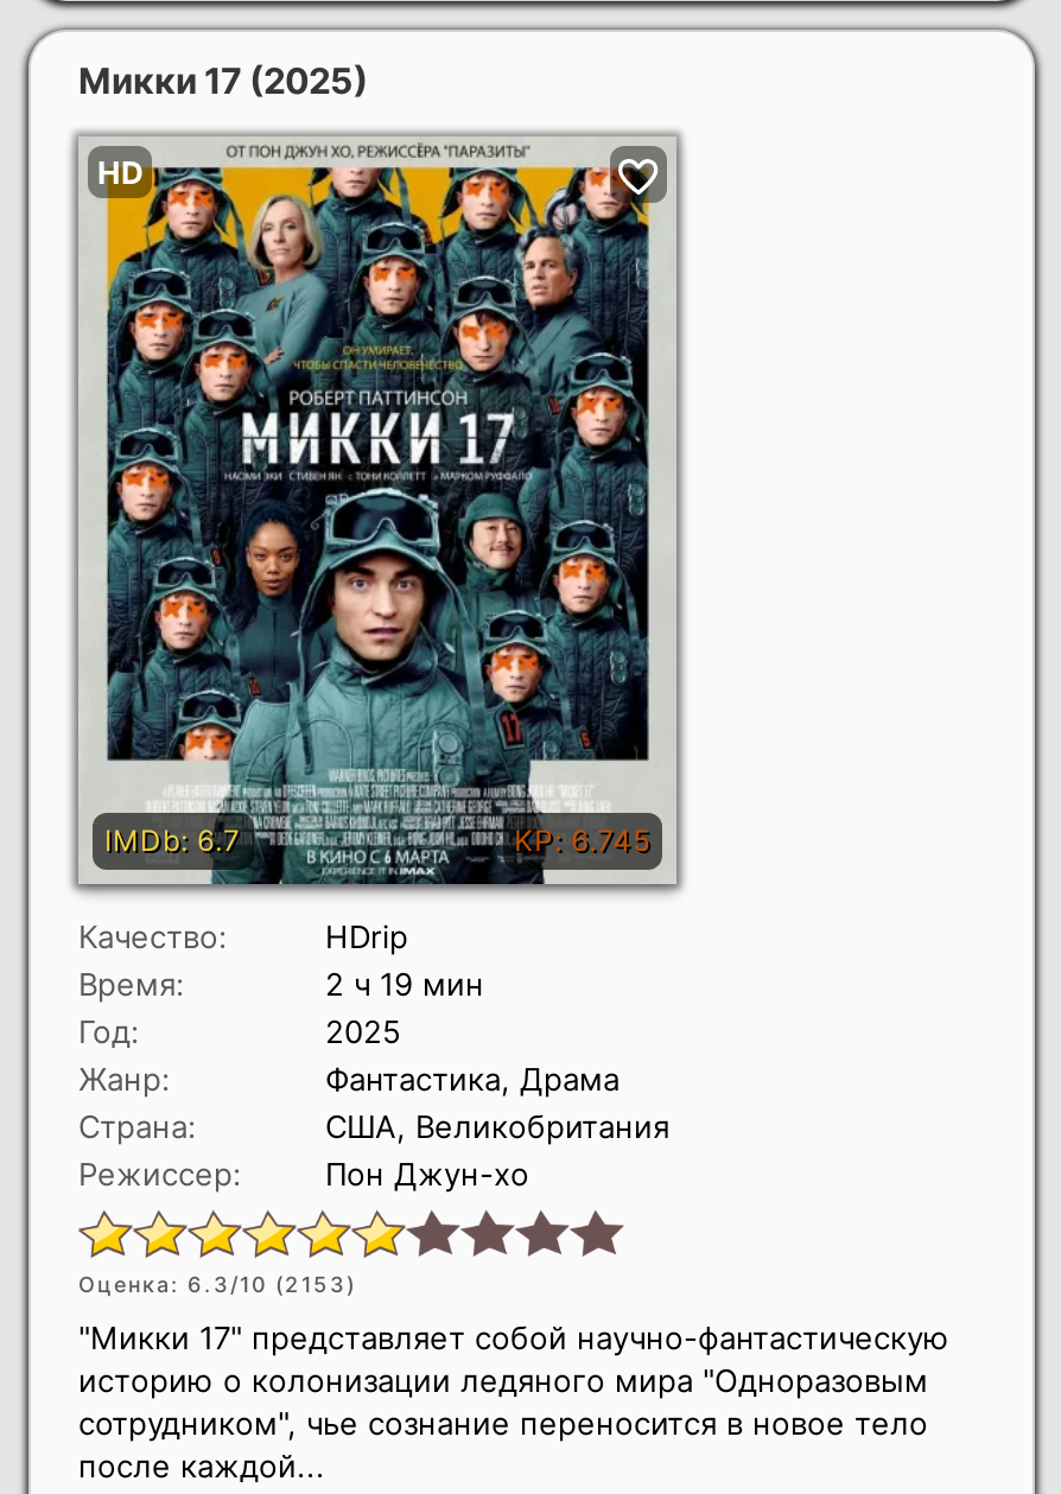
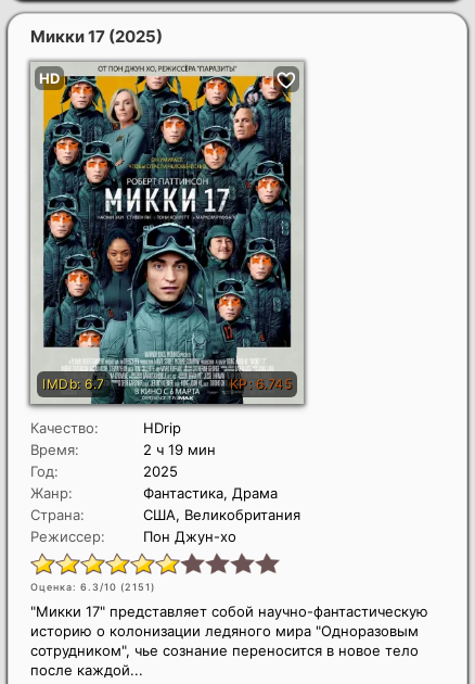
- Оценка: 6.3/10 (2153)
+ Оценка: 6.3/10 (2151)
